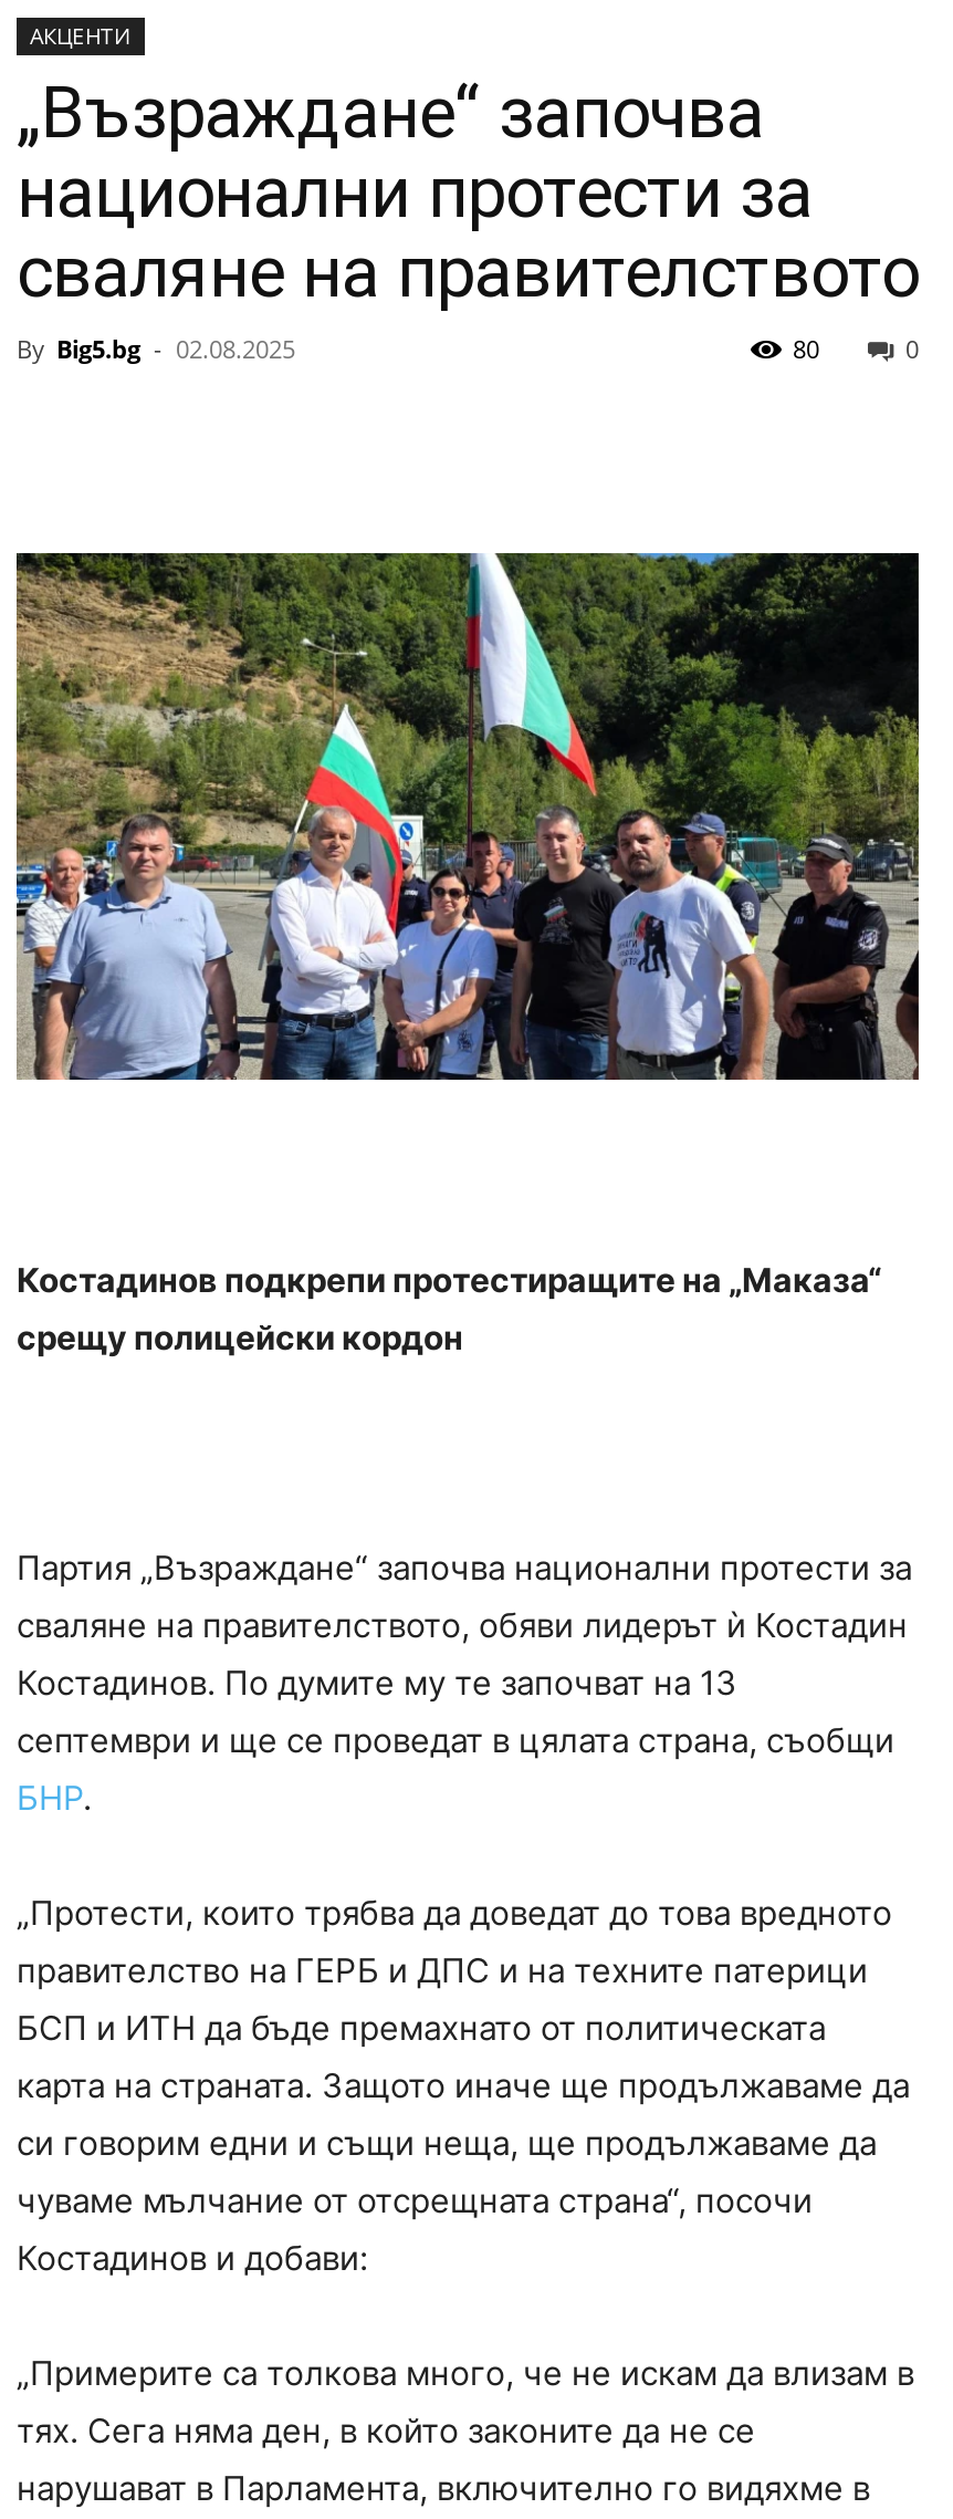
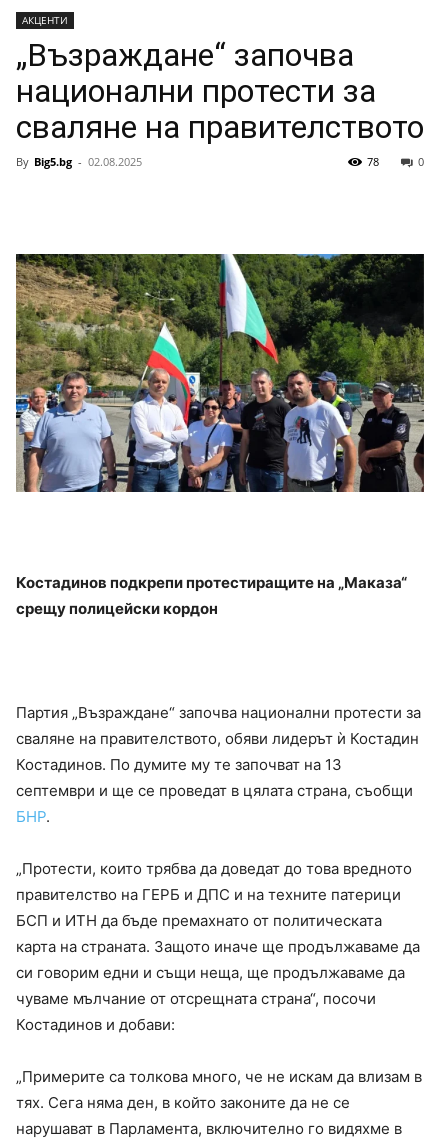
- 80
+ 78
